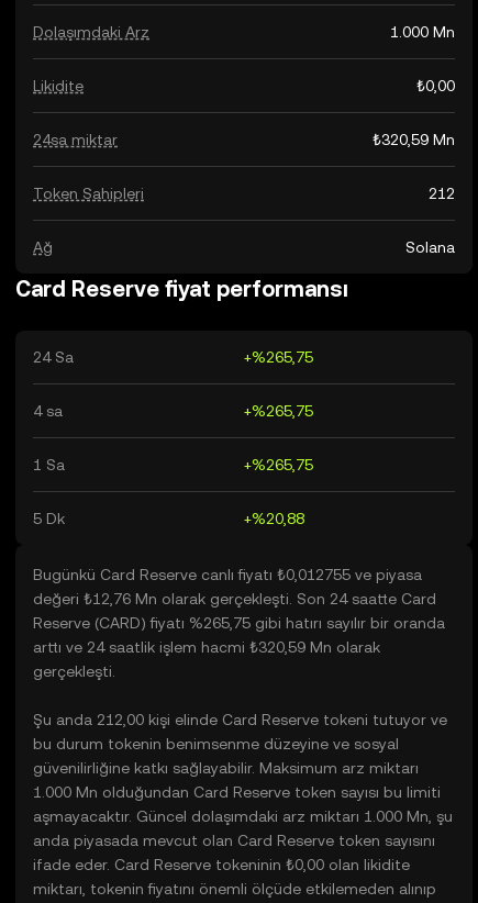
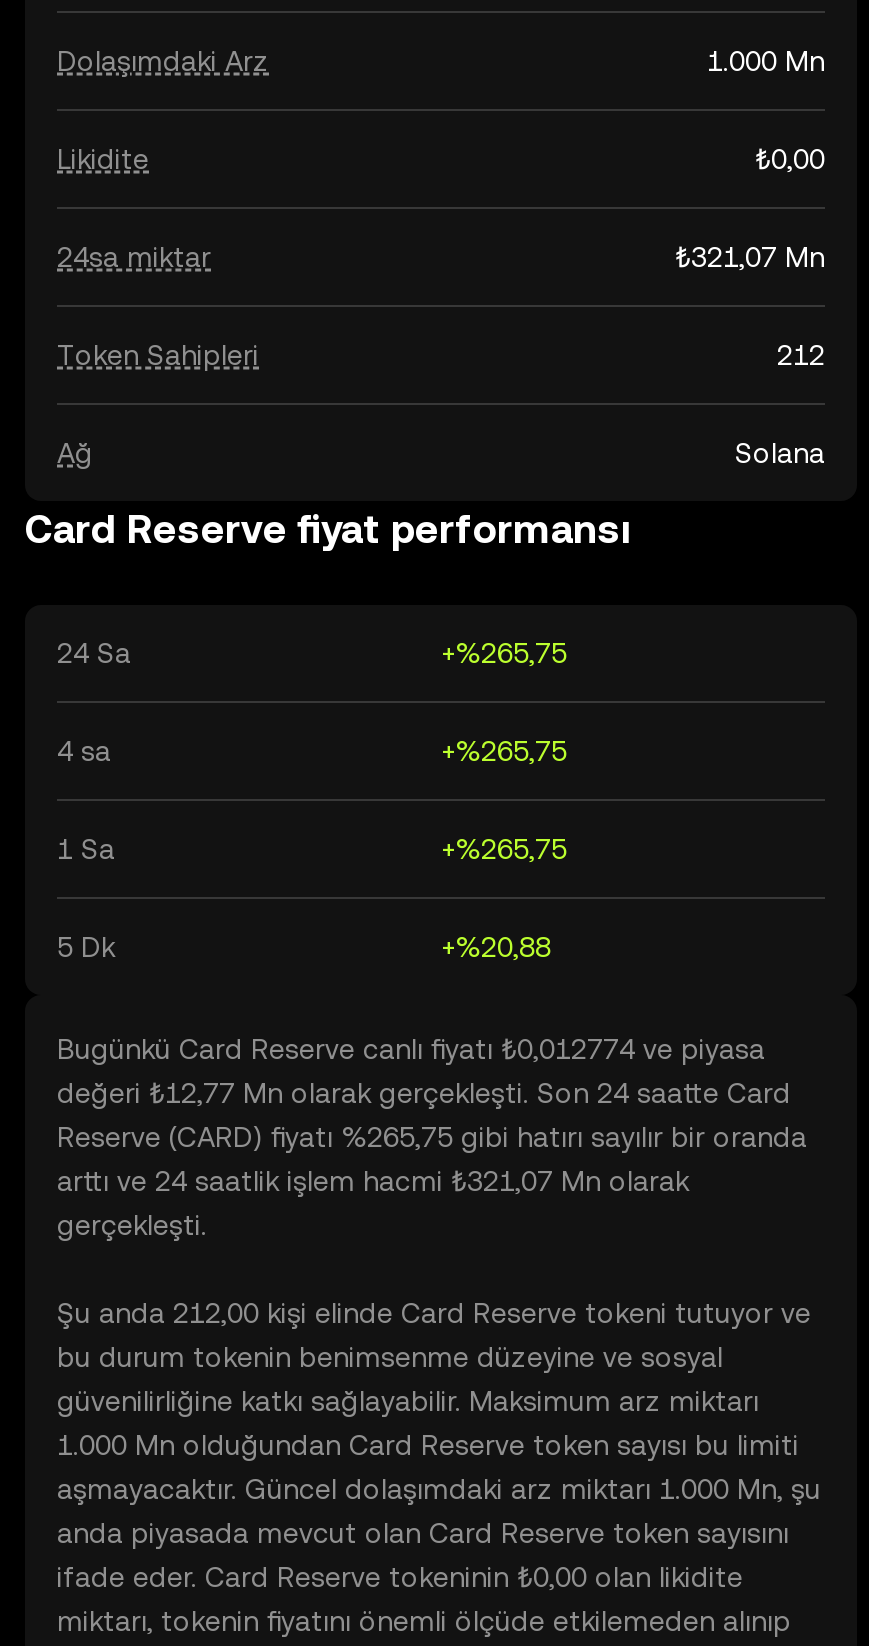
- ₺320,59 Mn
+ ₺321,07 Mn

- Bugünkü Card Reserve canlı fiyatı ₺0,012755 ve piyasa
+ Bugünkü Card Reserve canlı fiyatı ₺0,012774 ve piyasa

- değeri ₺12,76 Mn olarak gerçekleşti. Son 24 saatte Card
+ değeri ₺12,77 Mn olarak gerçekleşti. Son 24 saatte Card

- arttı ve 24 saatlik işlem hacmi ₺320,59 Mn olarak
+ arttı ve 24 saatlik işlem hacmi ₺321,07 Mn olarak
